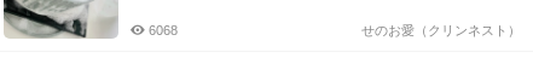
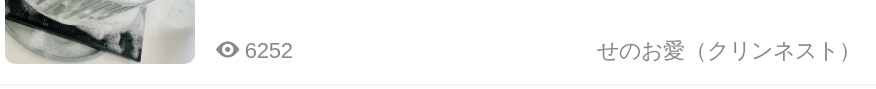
- 6068
+ 6252
